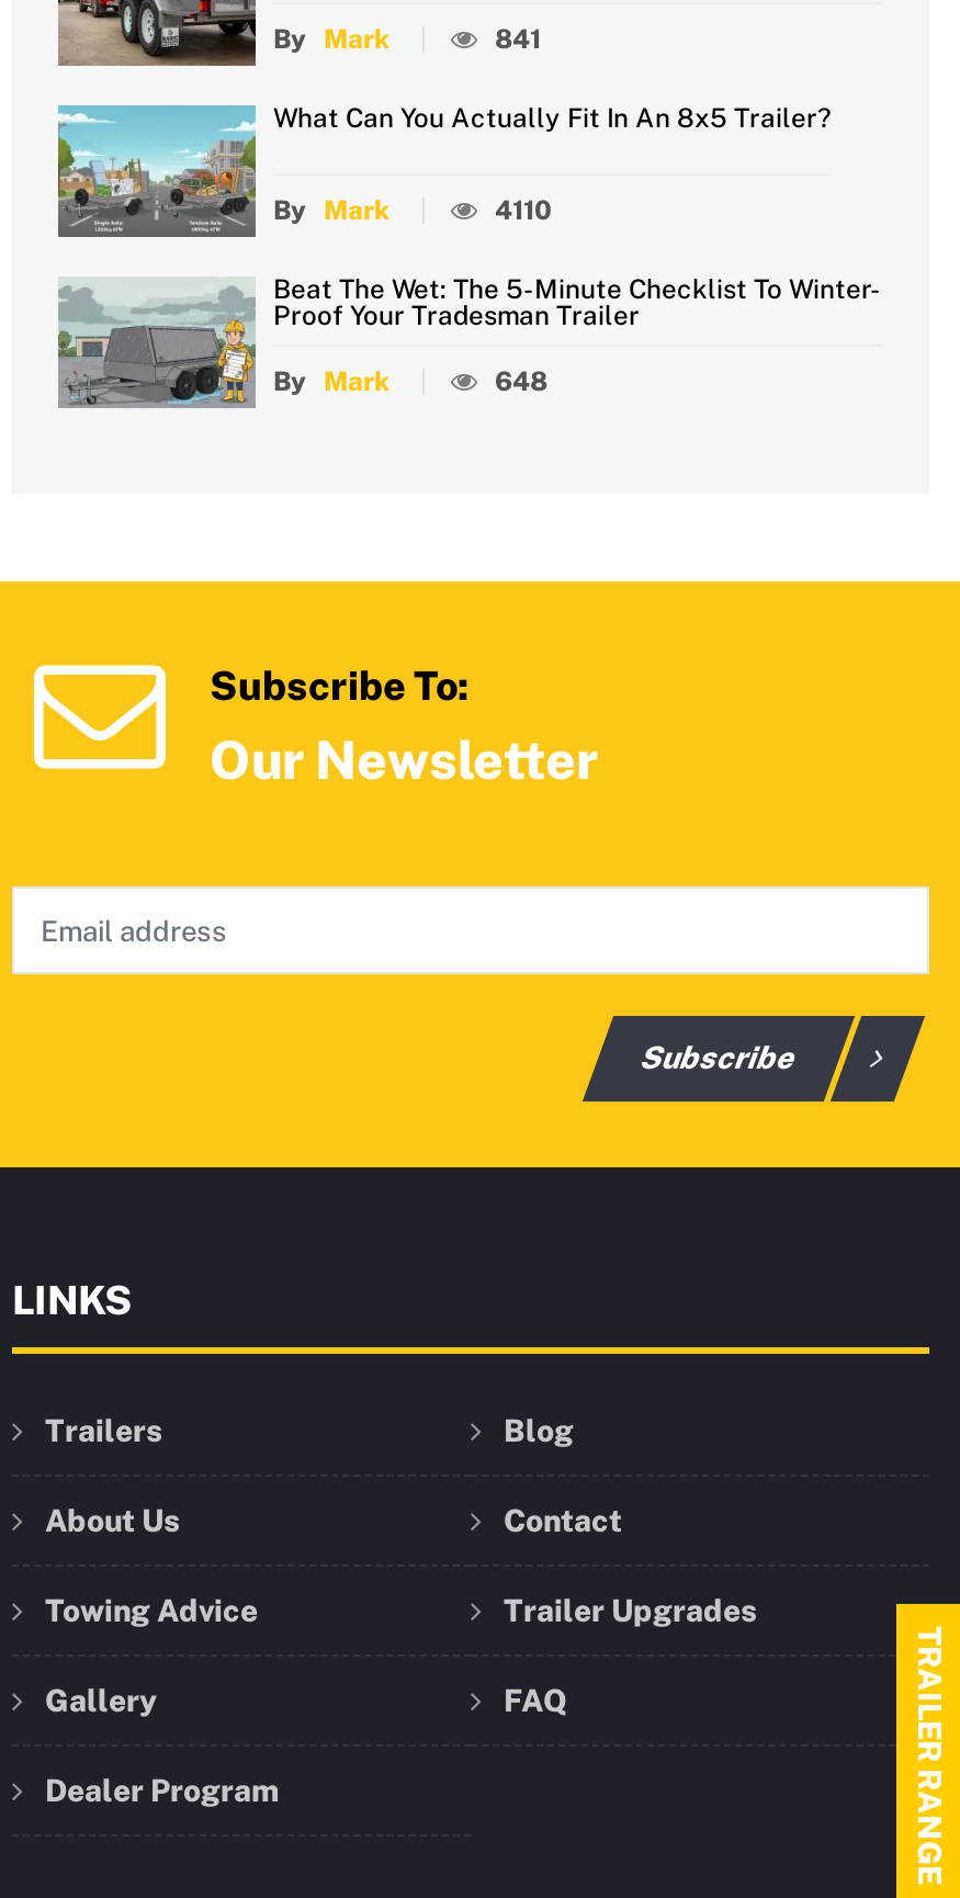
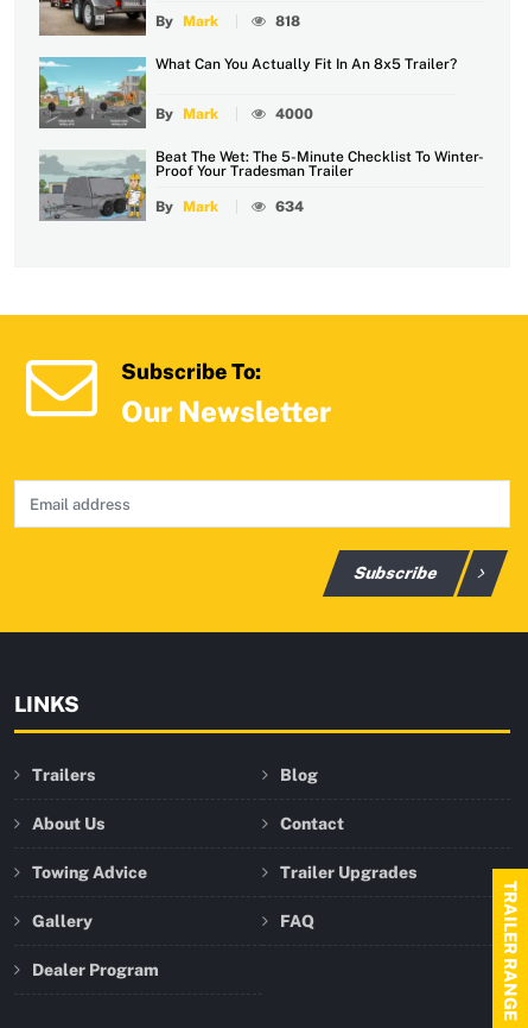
- 841
+ 818

- 4110
+ 4000

- 648
+ 634
